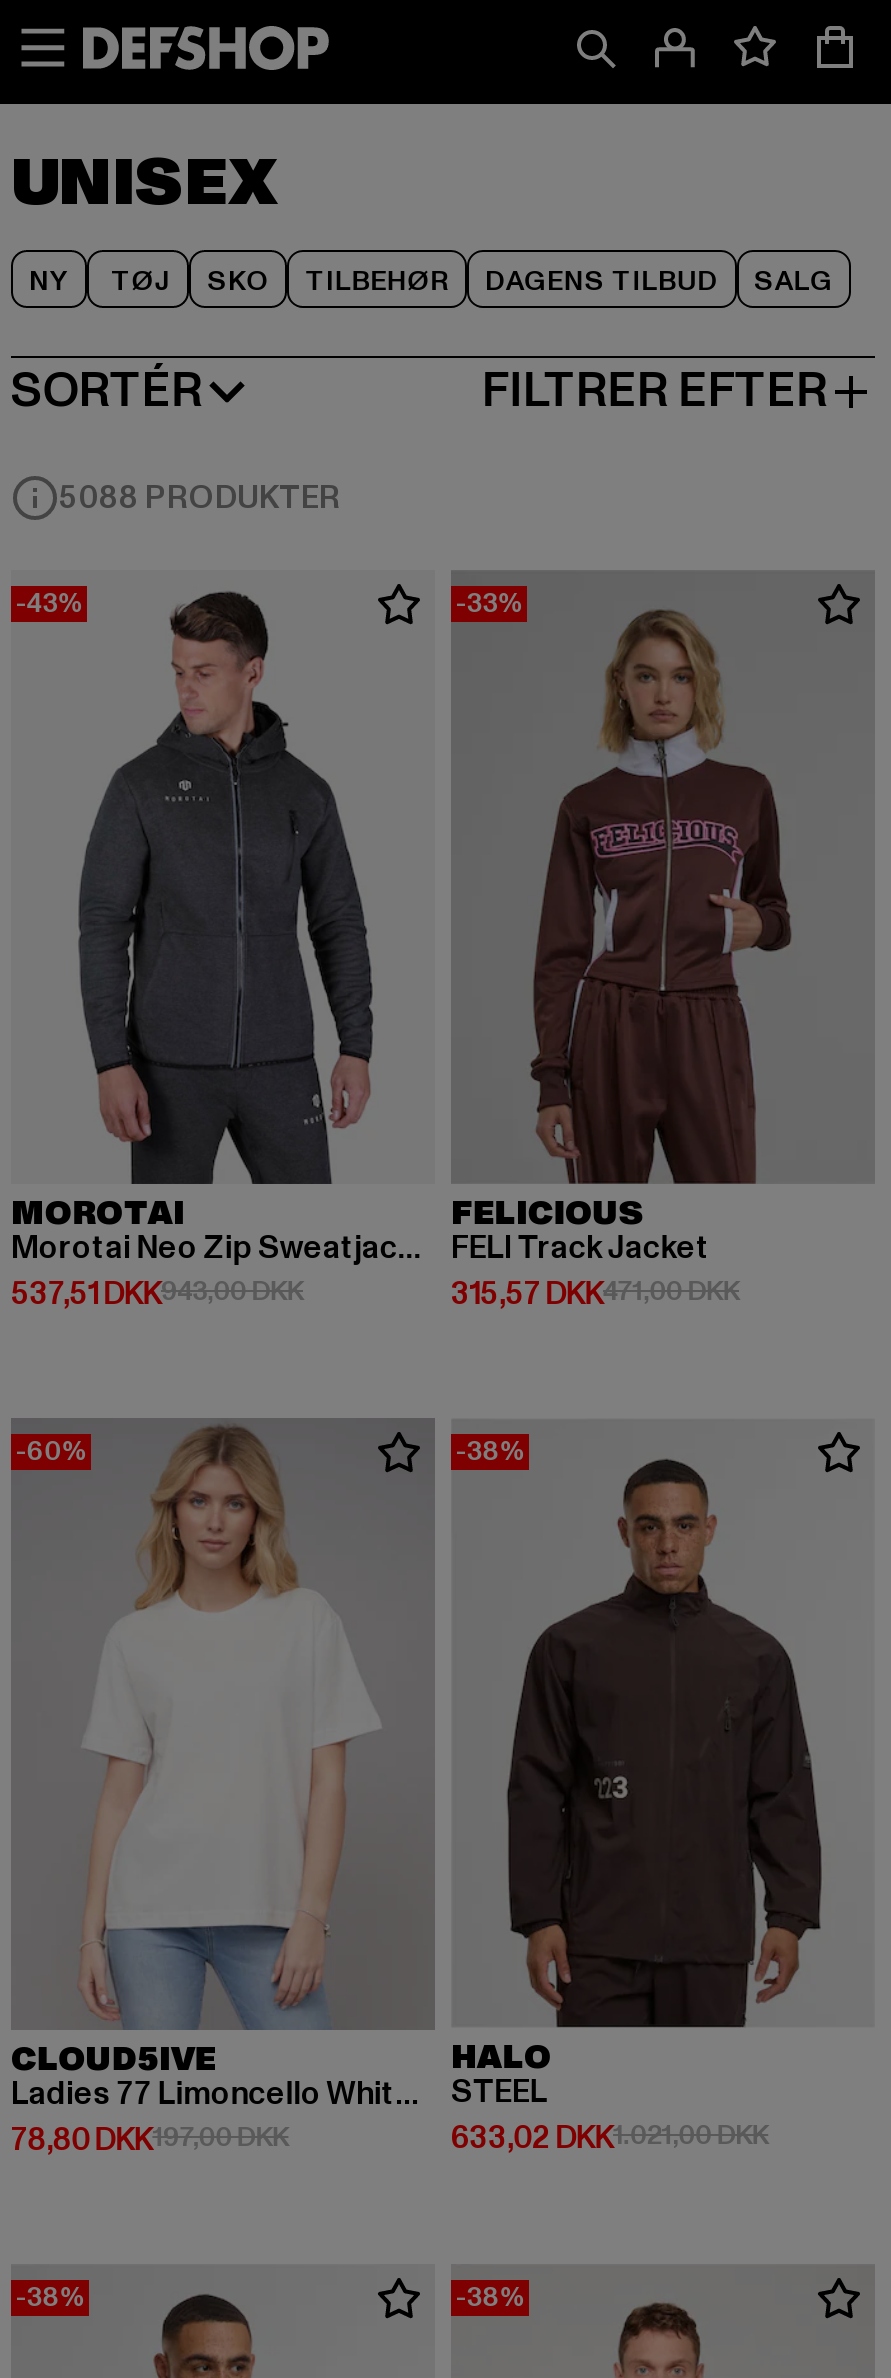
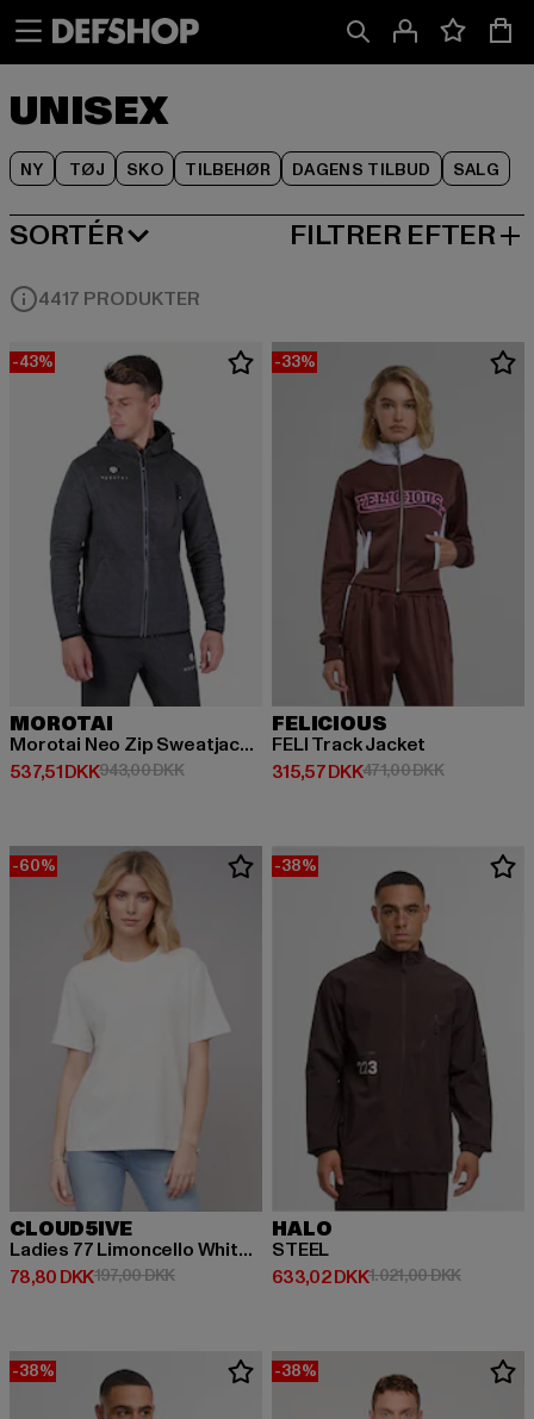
- 5088 PRODUKTER
+ 4417 PRODUKTER
